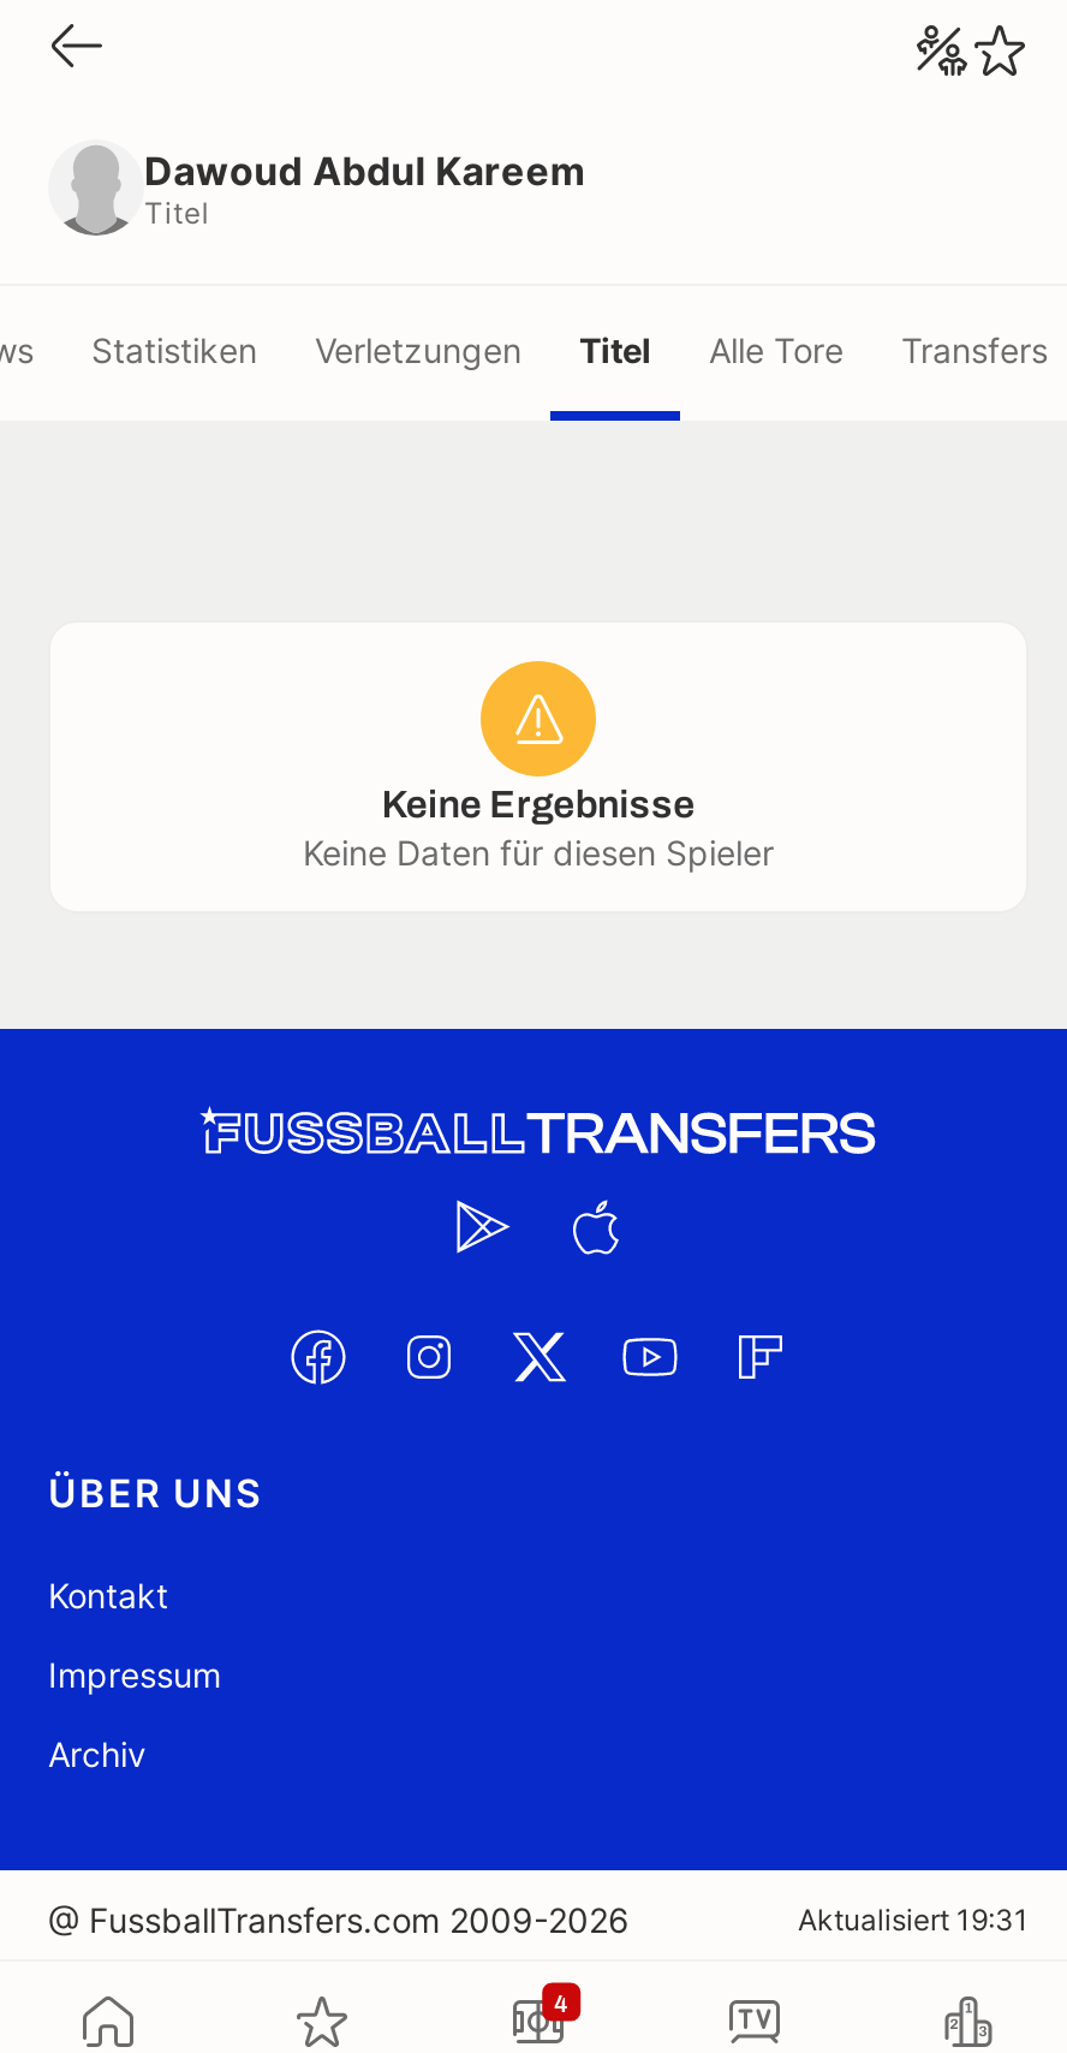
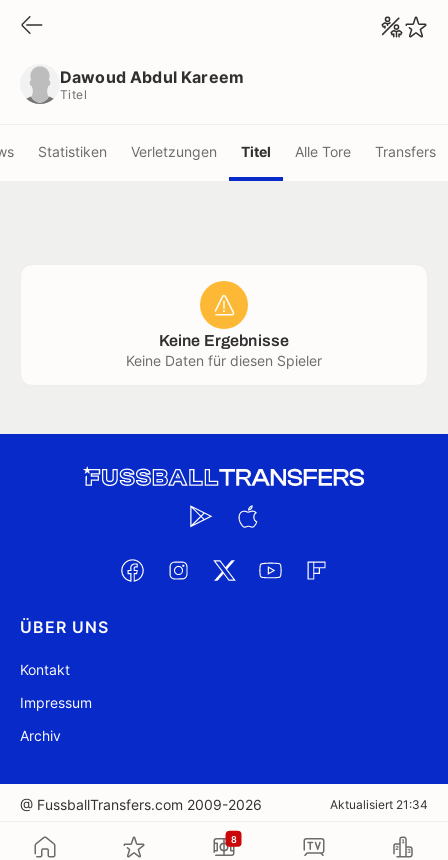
- Aktualisiert 19:31
+ Aktualisiert 21:34

- 4
+ 8
